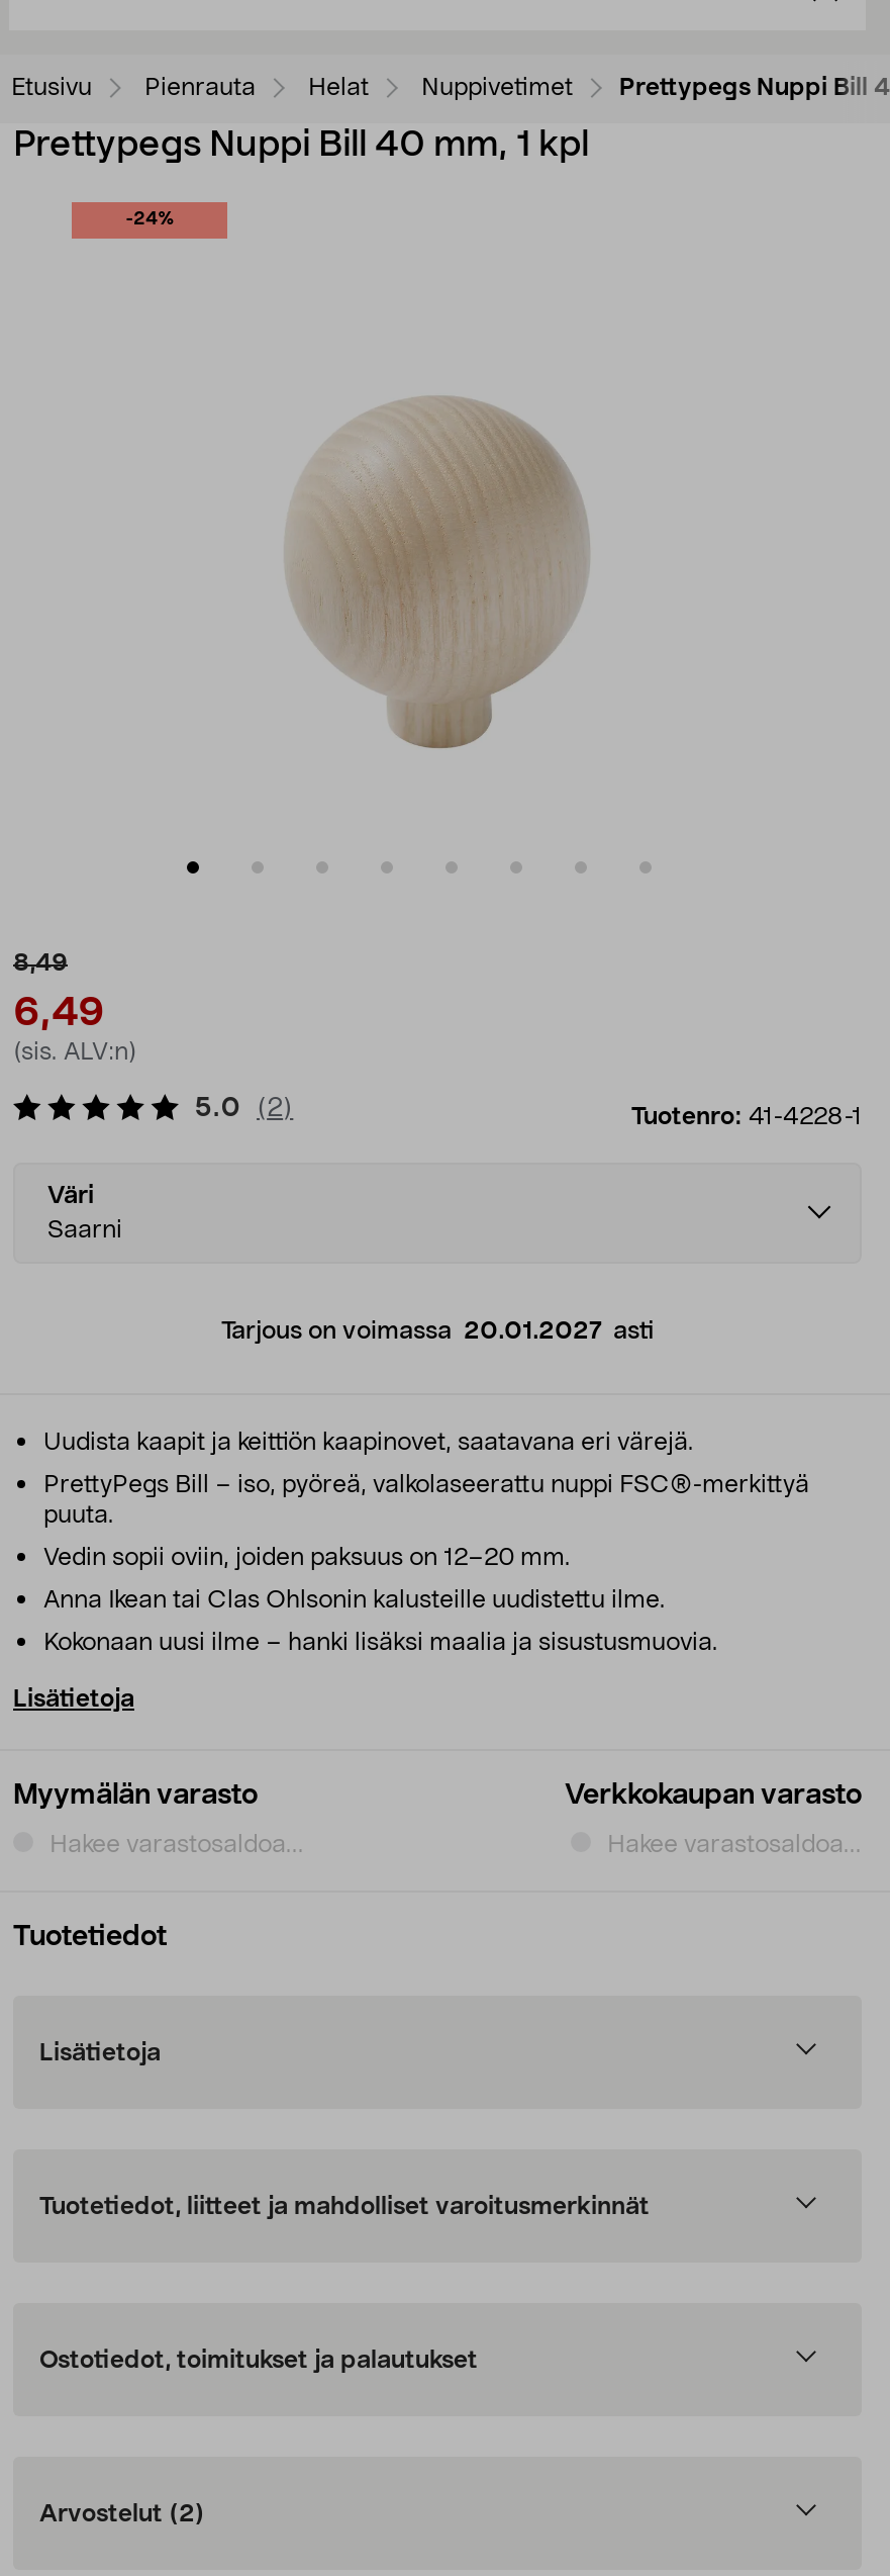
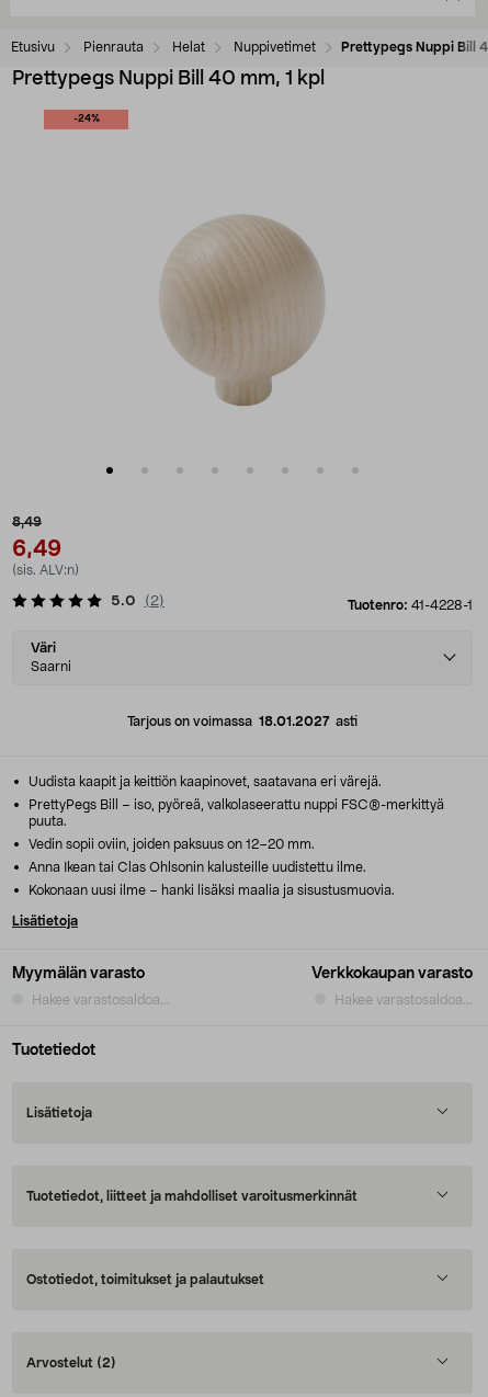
- Tarjous on voimassa 20.01.2027 asti
+ Tarjous on voimassa 18.01.2027 asti
